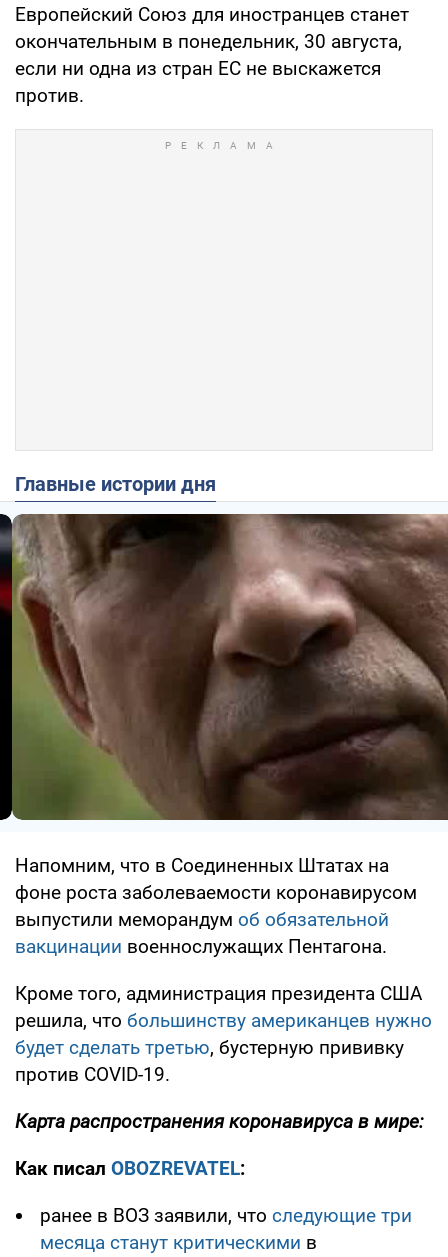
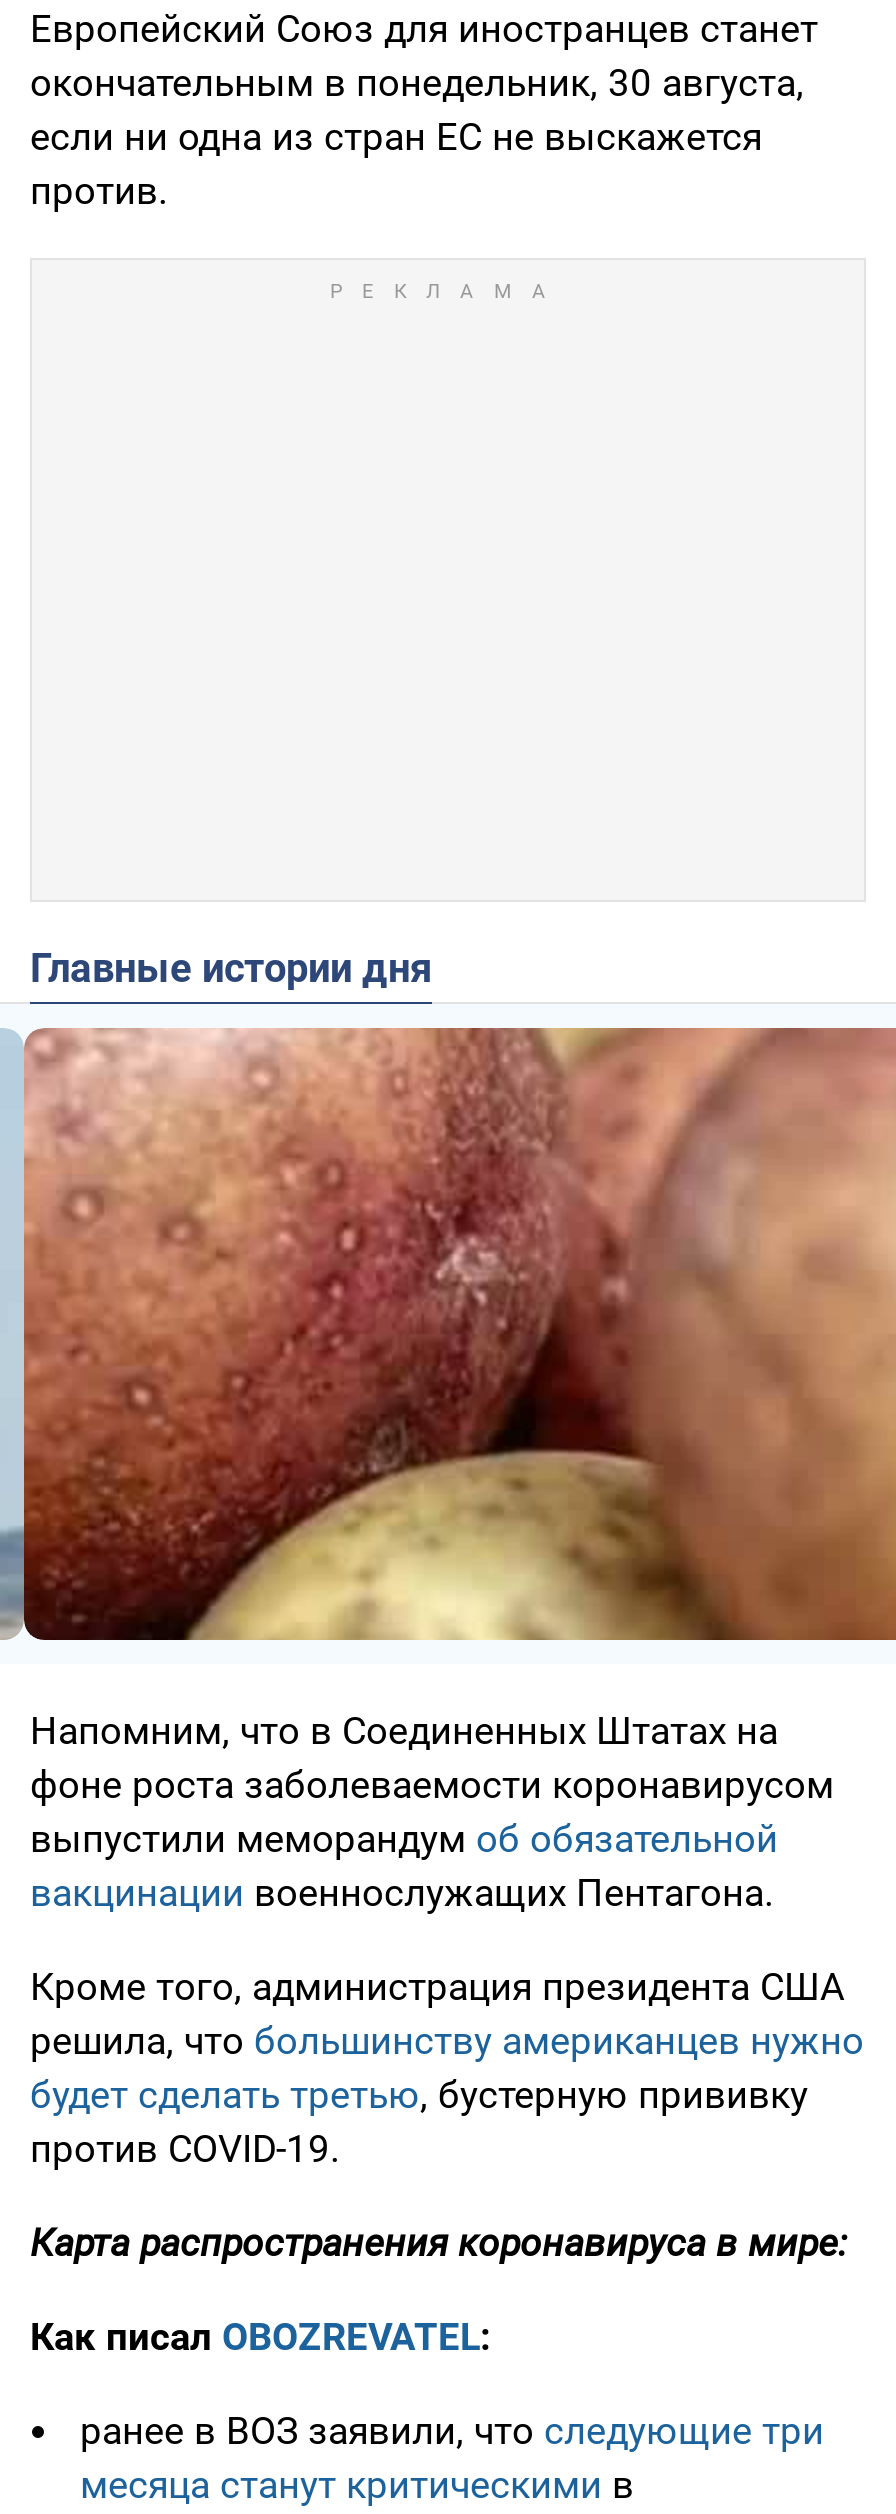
- [image]
+ [image]
